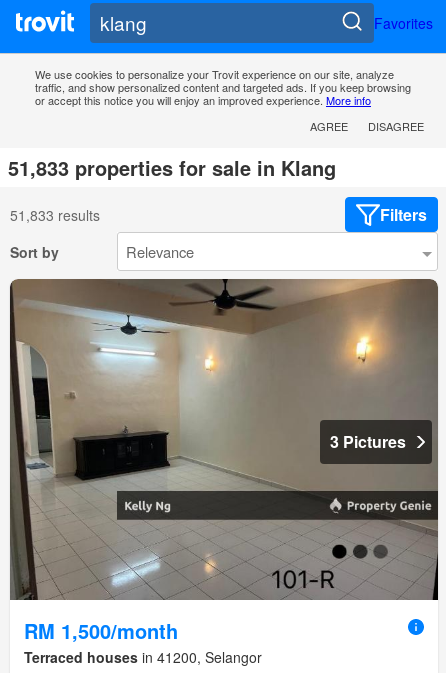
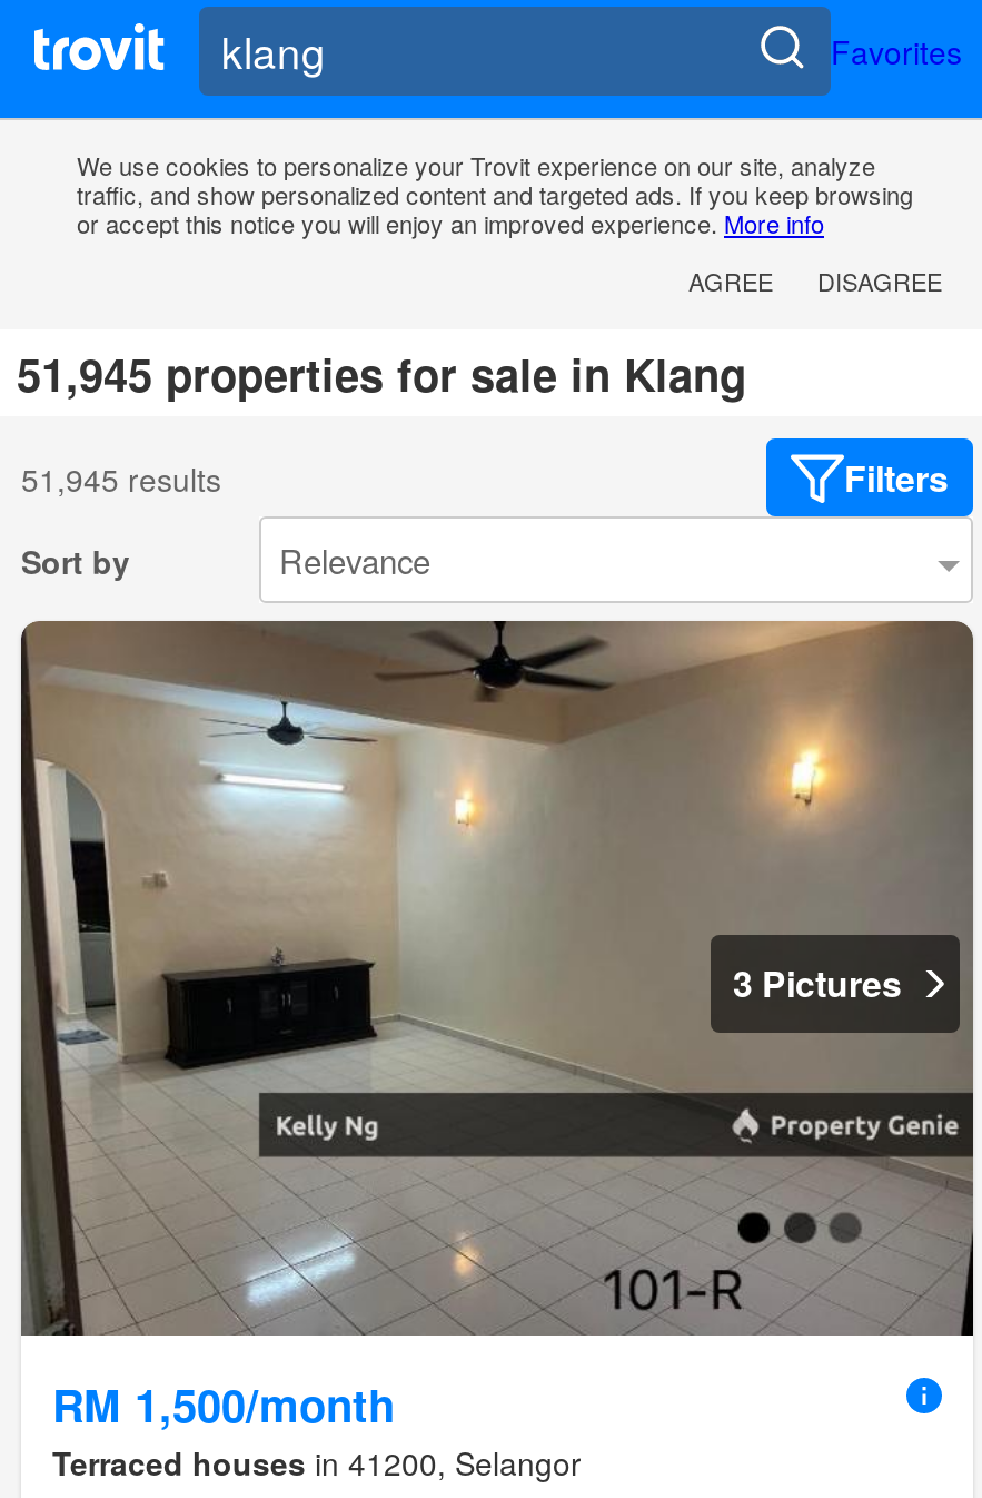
- 51,833 properties for sale in Klang
+ 51,945 properties for sale in Klang

- 51,833 results
+ 51,945 results
